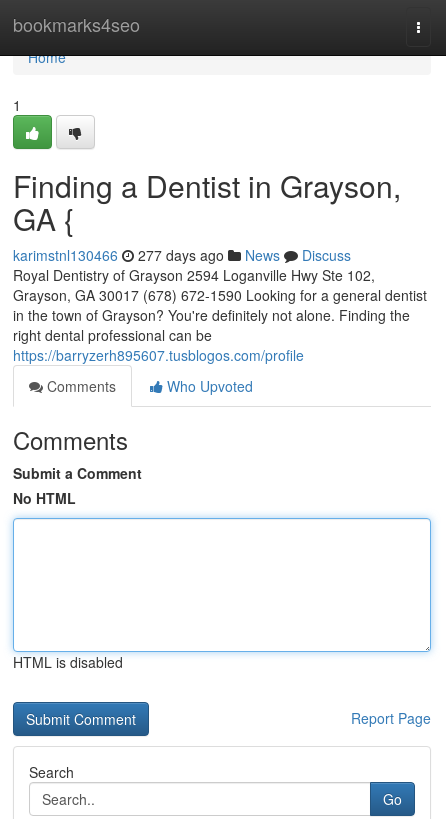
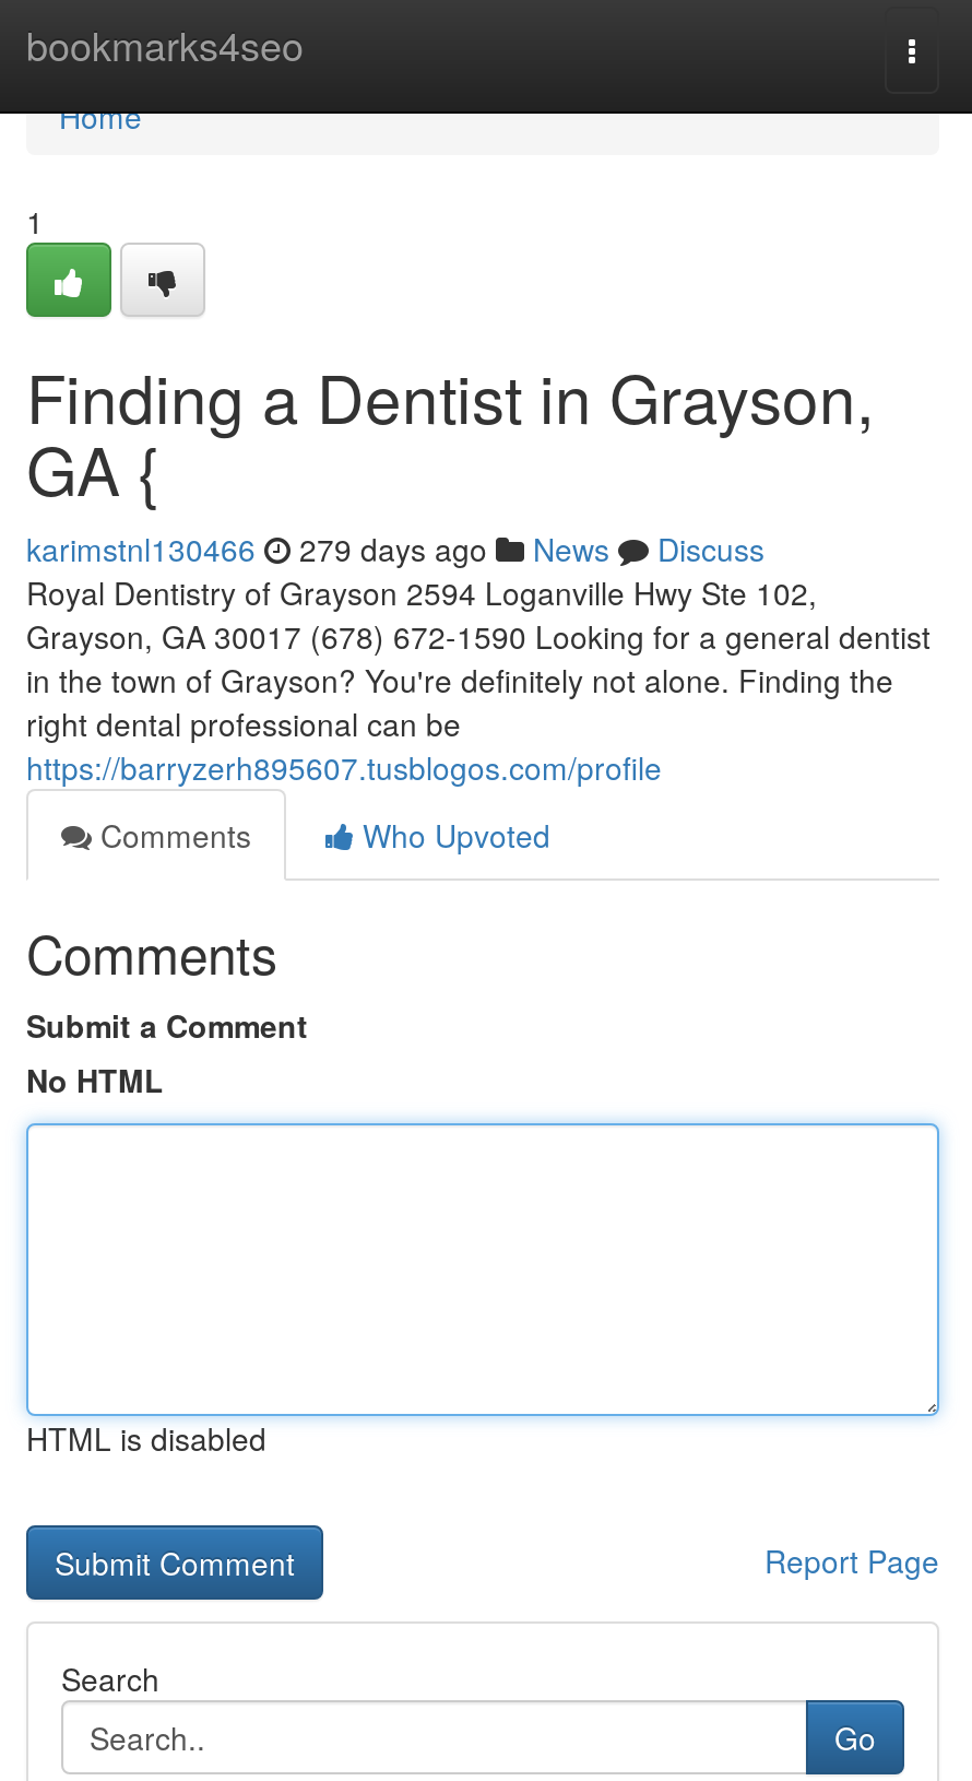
- karimstnl130466 277 days ago News Discuss
+ karimstnl130466 279 days ago News Discuss
